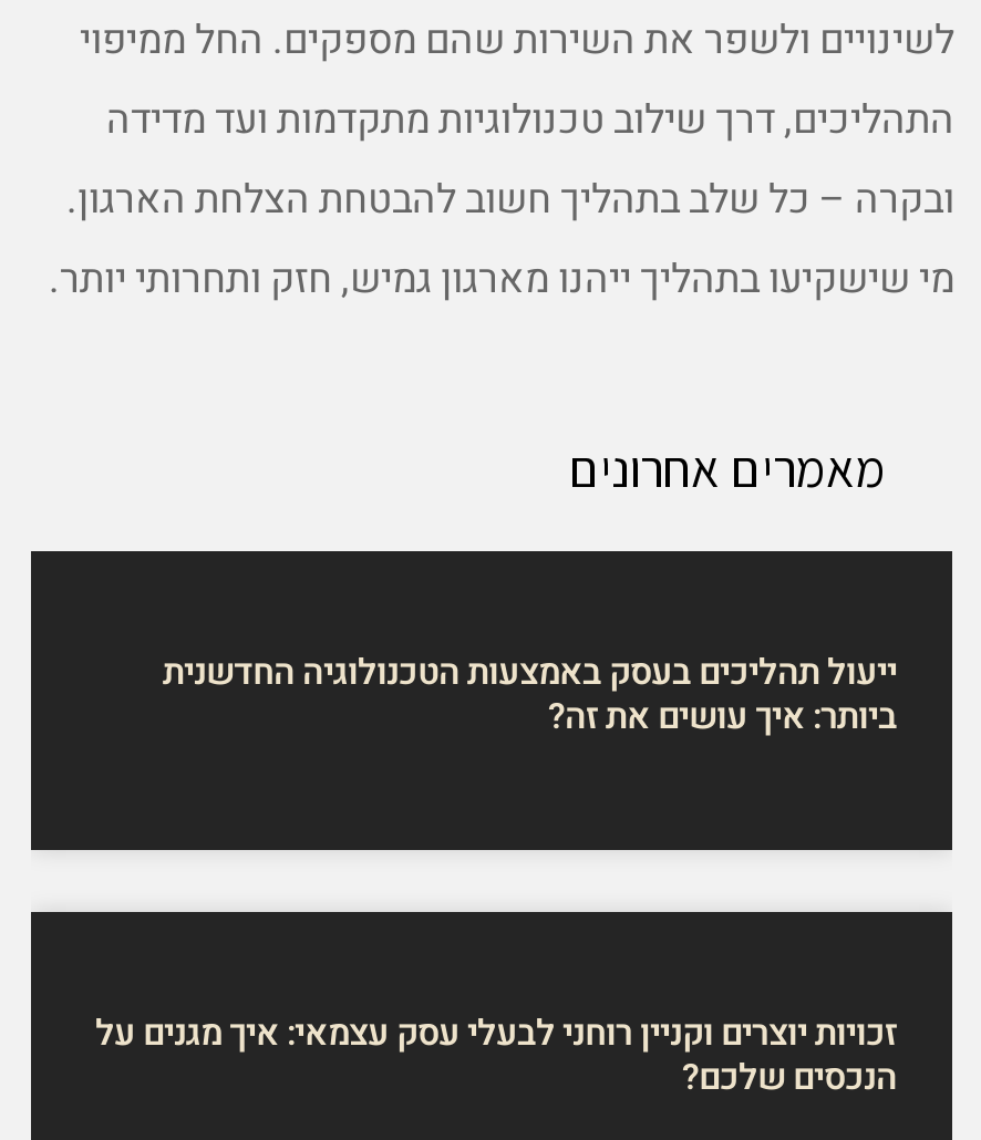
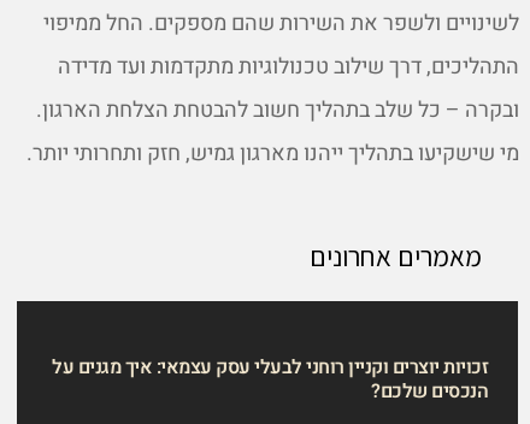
- ייעול תהליכים בעסק באמצעות הטכנולוגיה החדשנית
- ביותר: איך עושים את זה?
